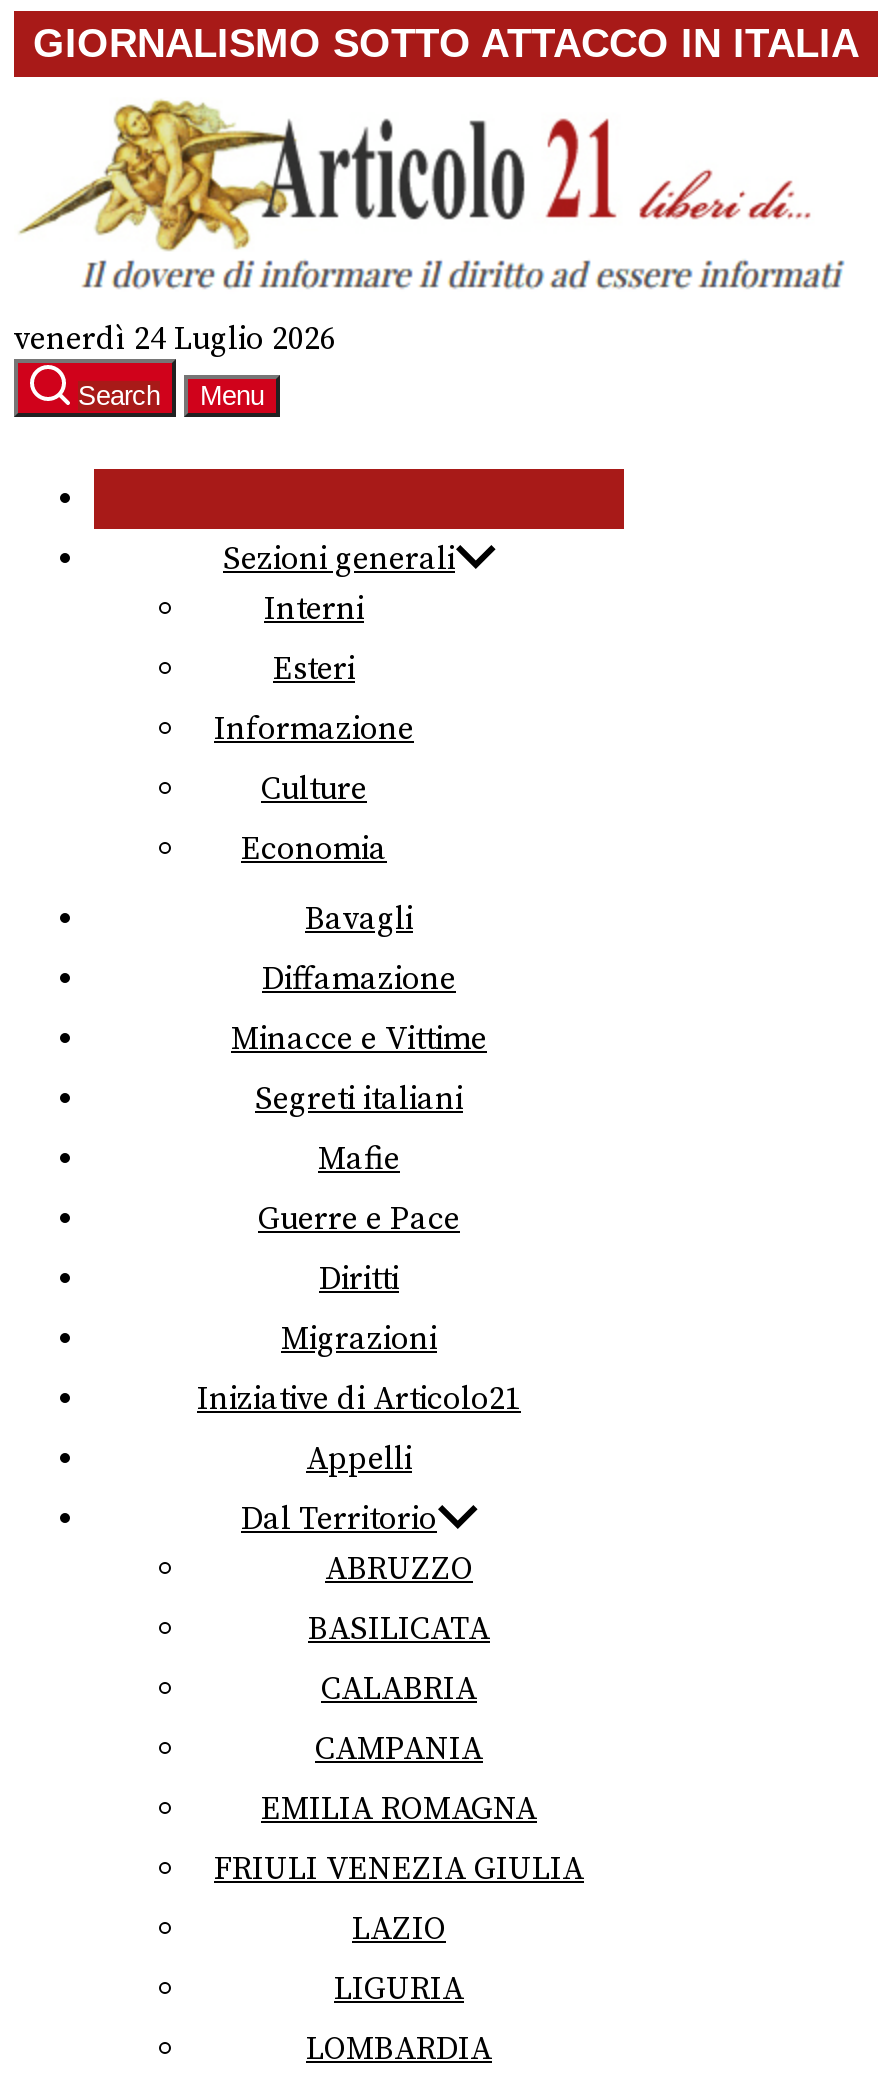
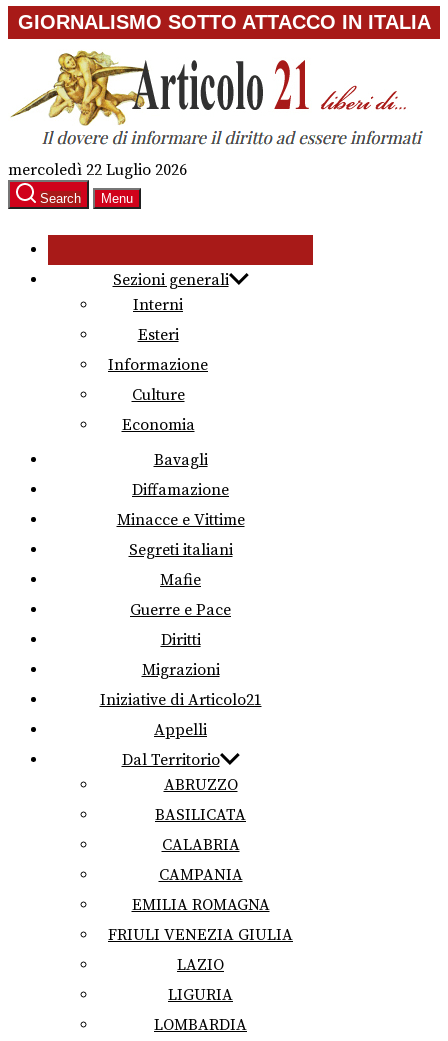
- venerdì 24 Luglio 2026
+ mercoledì 22 Luglio 2026
